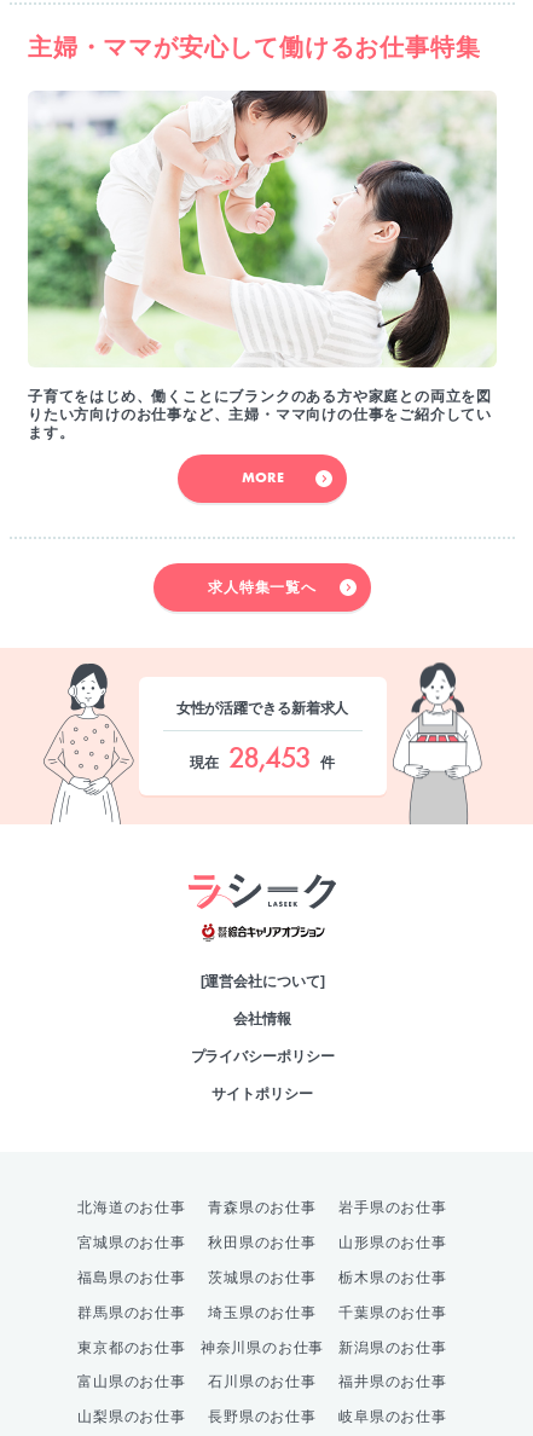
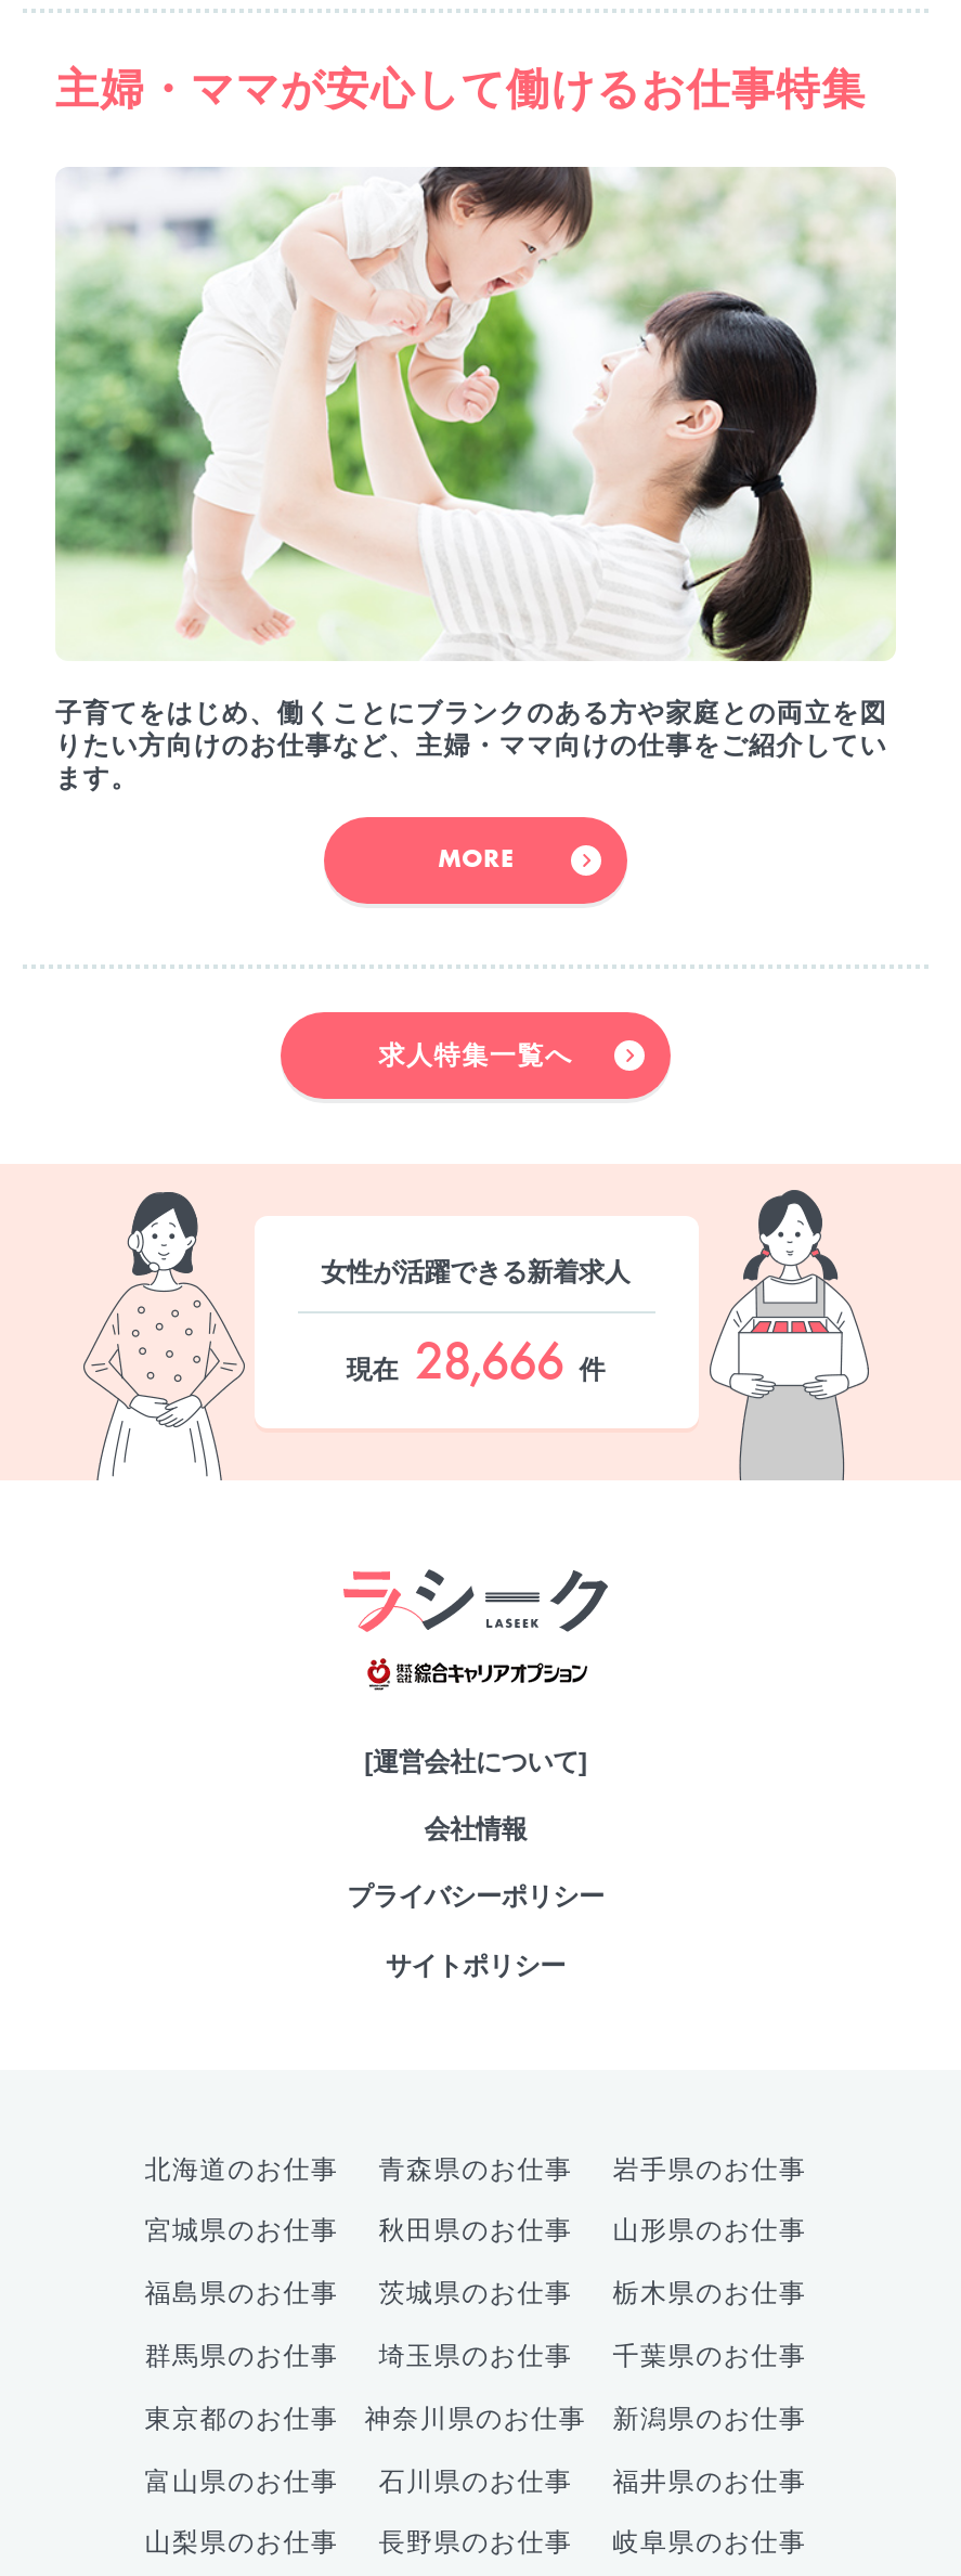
- 現在 28,453 件
+ 現在 28,666 件
